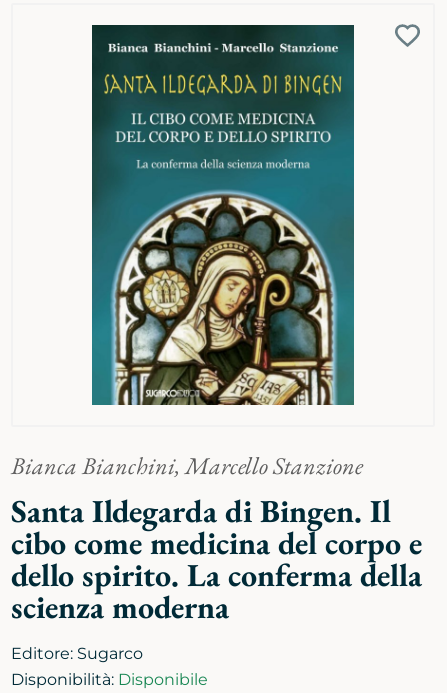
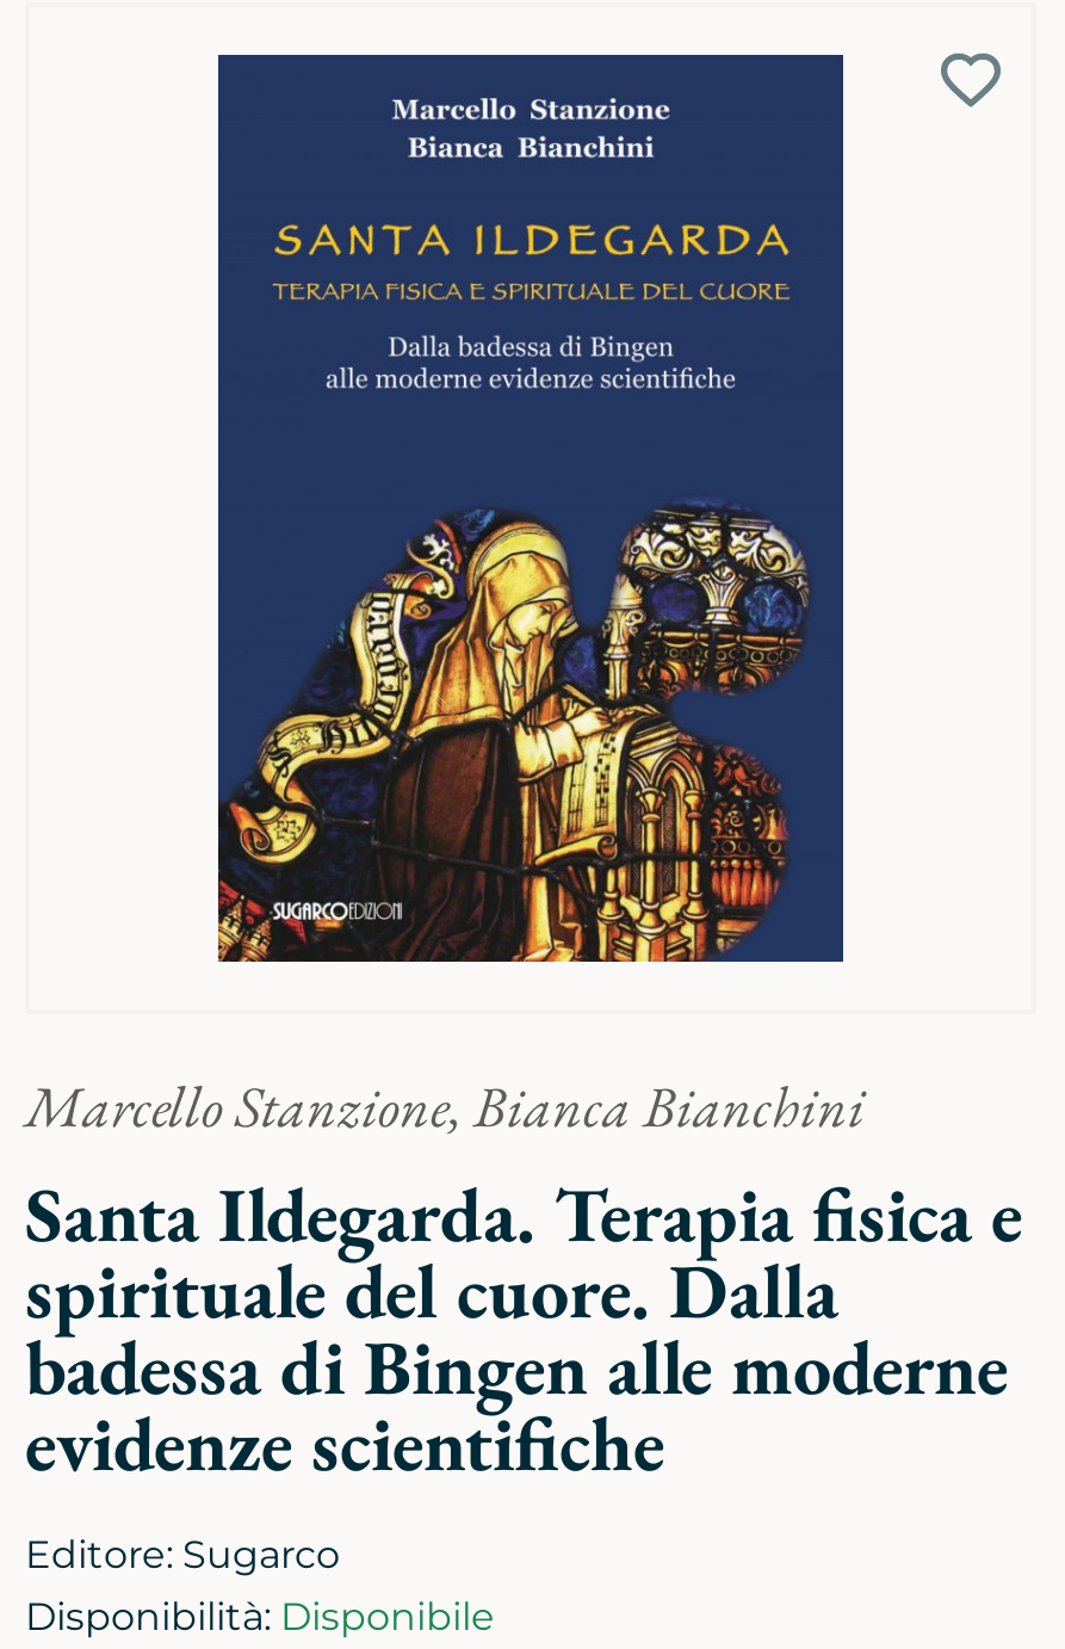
- [image]
+ [image]

- Bianca Bianchini, Marcello Stanzione
- Santa Ildegarda di Bingen. Il
- cibo come medicina del corpo e
- dello spirito. La conferma della
- scienza moderna
+ Marcello Stanzione, Bianca Bianchini
+ Santa Ildegarda. Terapia fisica e
+ spirituale del cuore. Dalla
+ badessa di Bingen alle moderne
+ evidenze scientifiche
